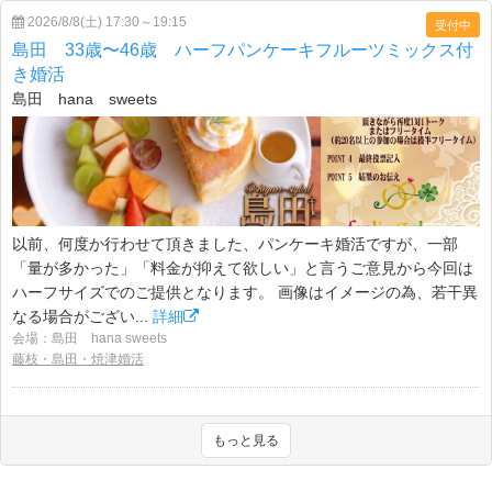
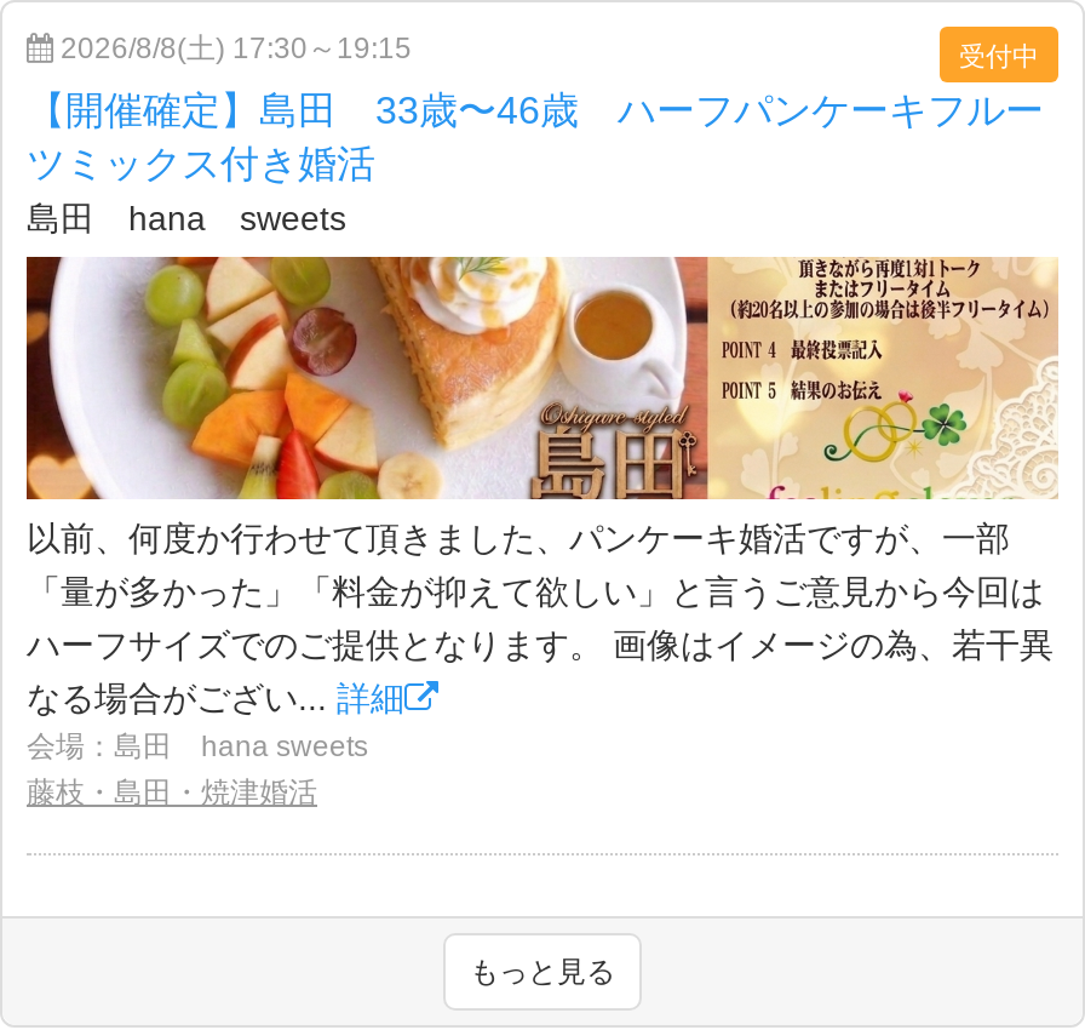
- 島田 33歳〜46歳 ハーフパンケーキフルーツミックス付
- き婚活
+ 【開催確定】島田 33歳〜46歳 ハーフパンケーキフルー
+ ツミックス付き婚活
